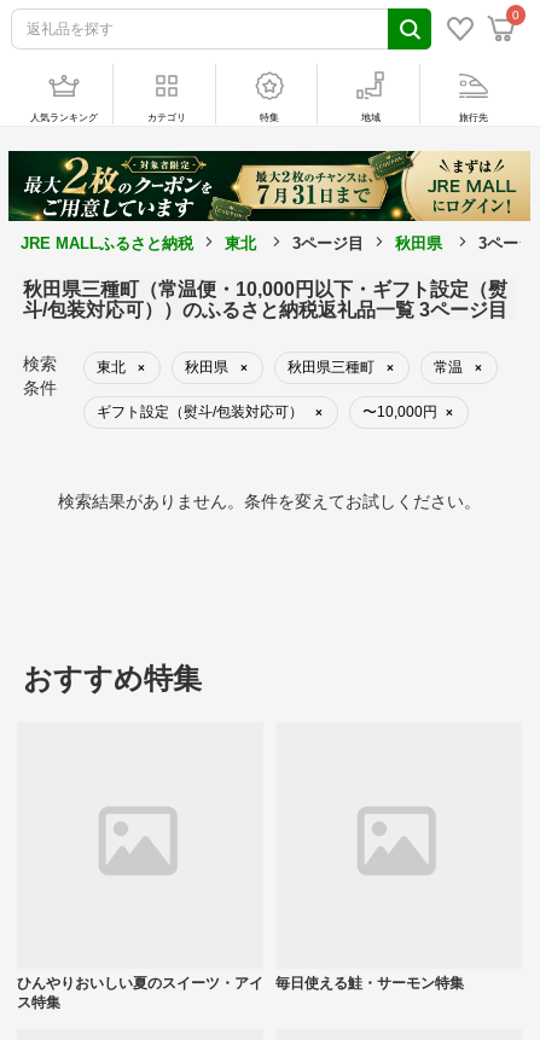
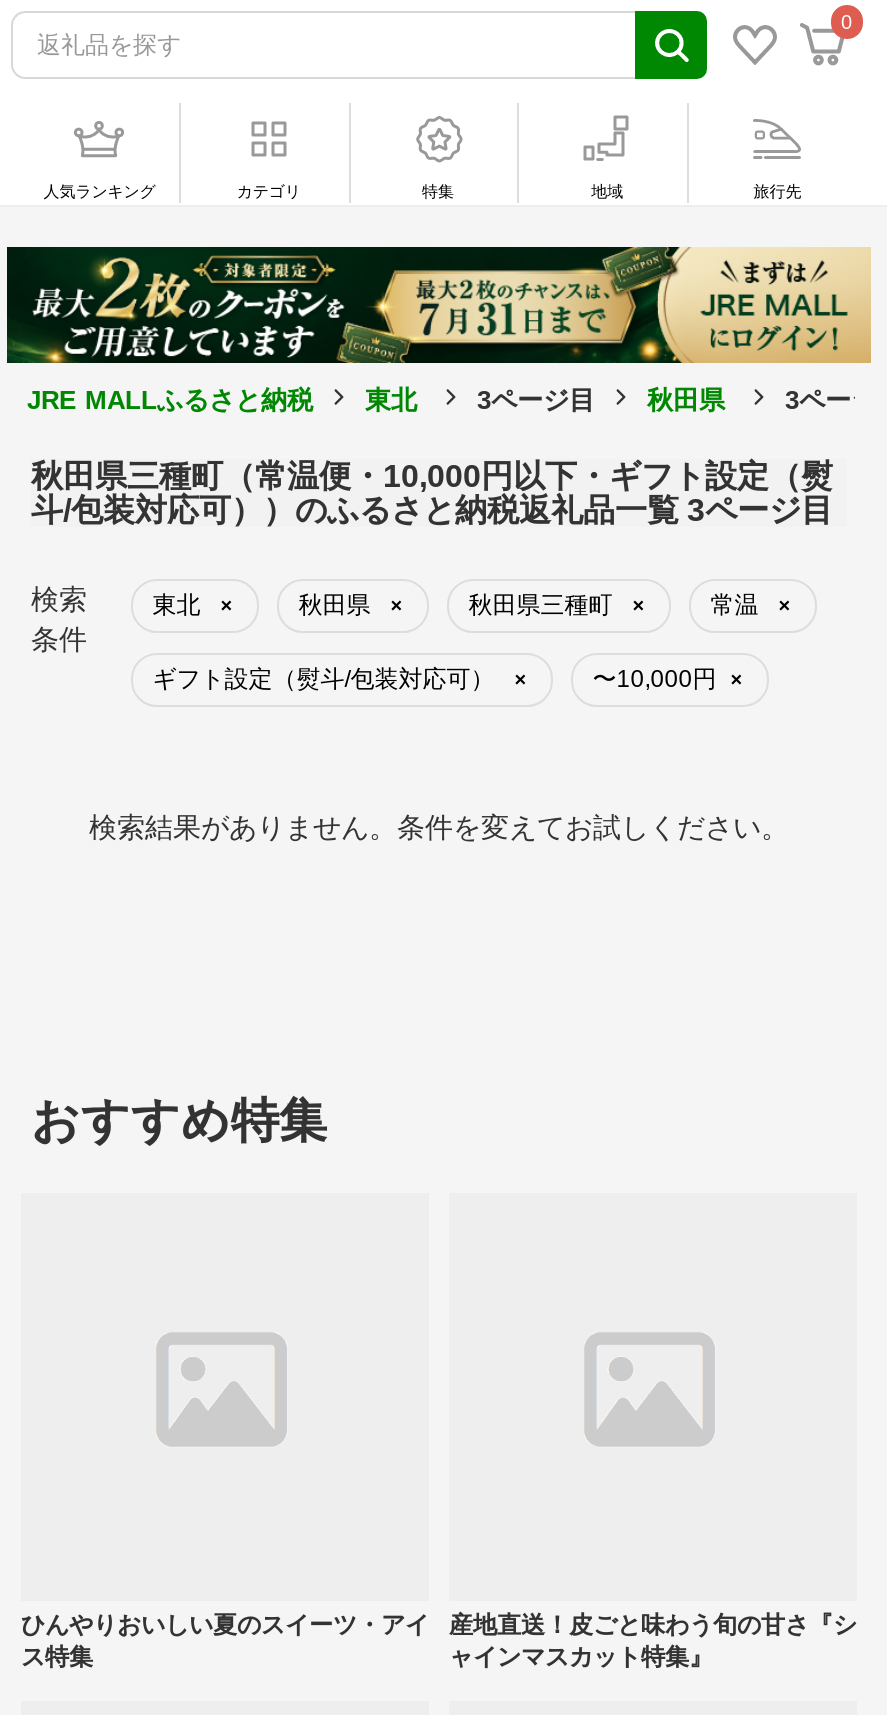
- 毎日使える鮭・サーモン特集
+ 産地直送！皮ごと味わう旬の甘さ『シ
+ ャインマスカット特集』
